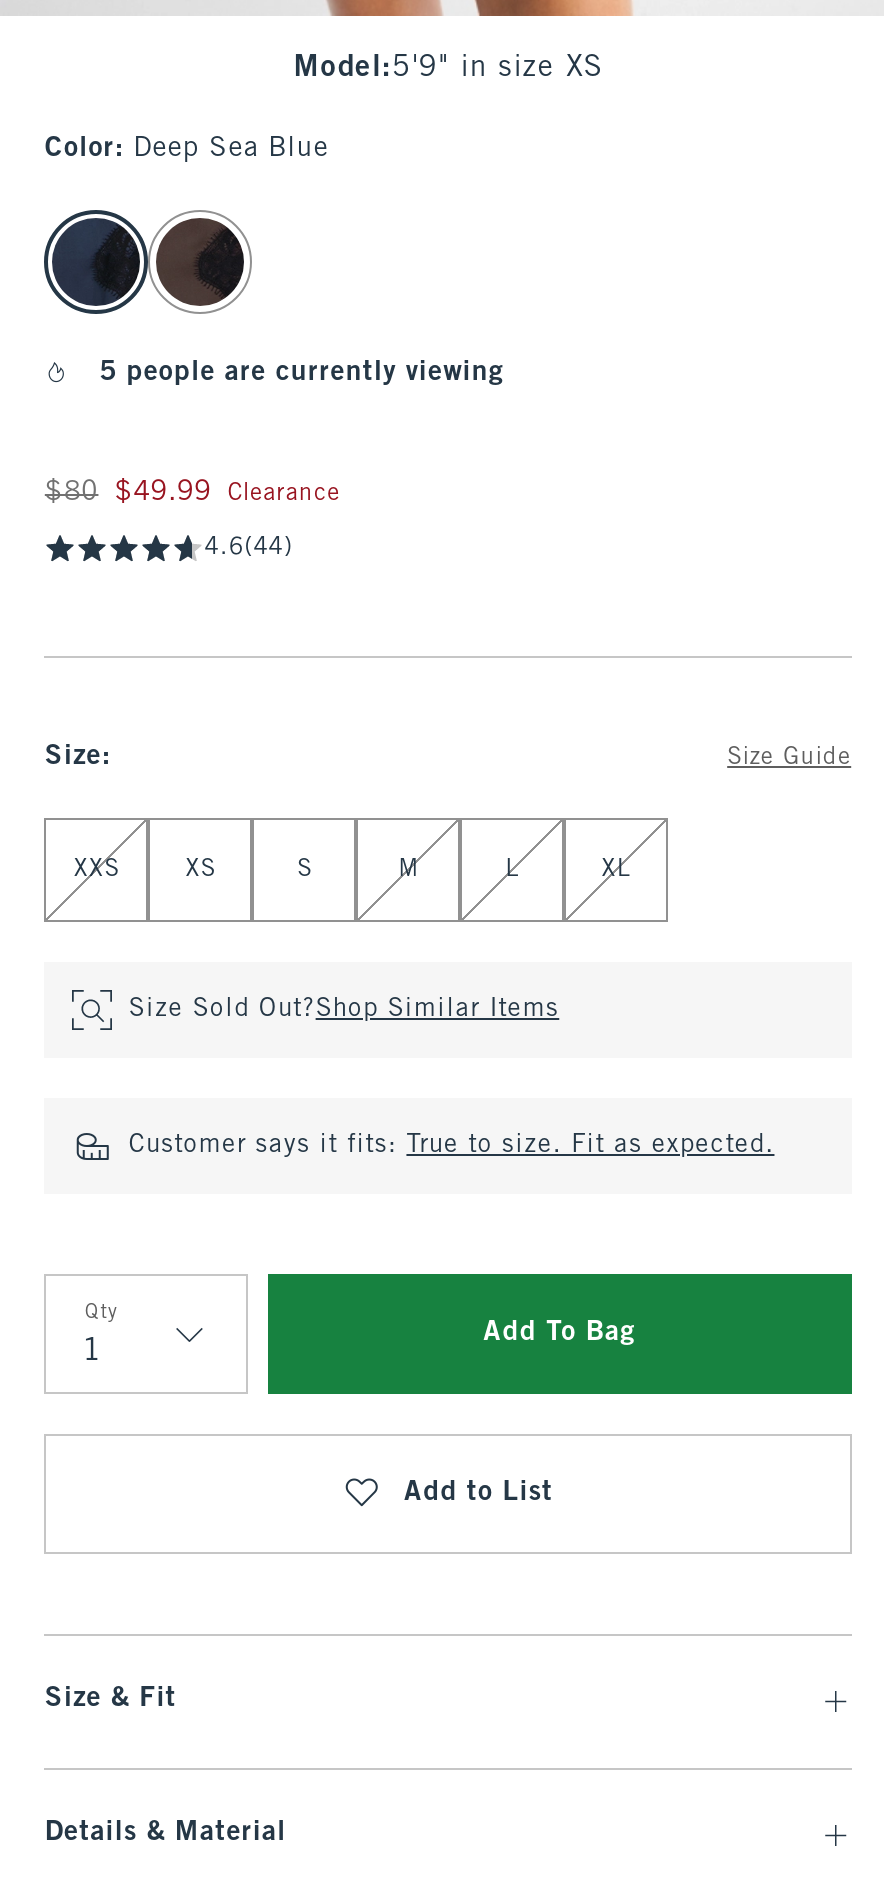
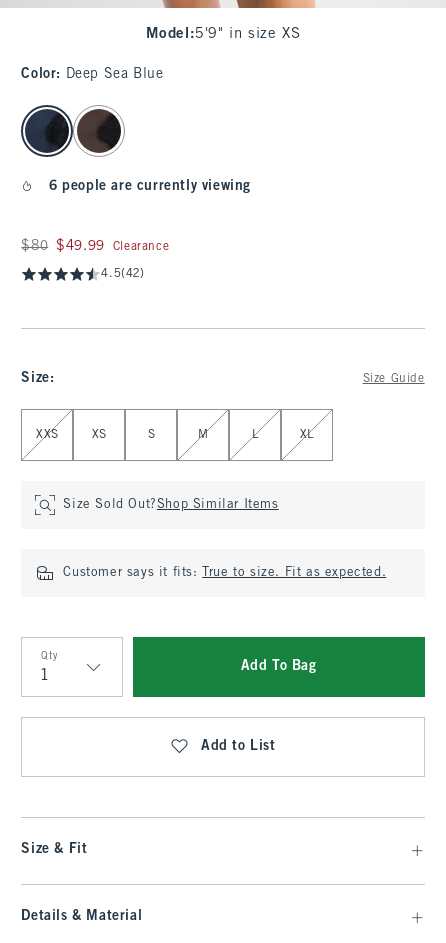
- 5 people are currently viewing
+ 6 people are currently viewing

- 4.6(44)
+ 4.5(42)
